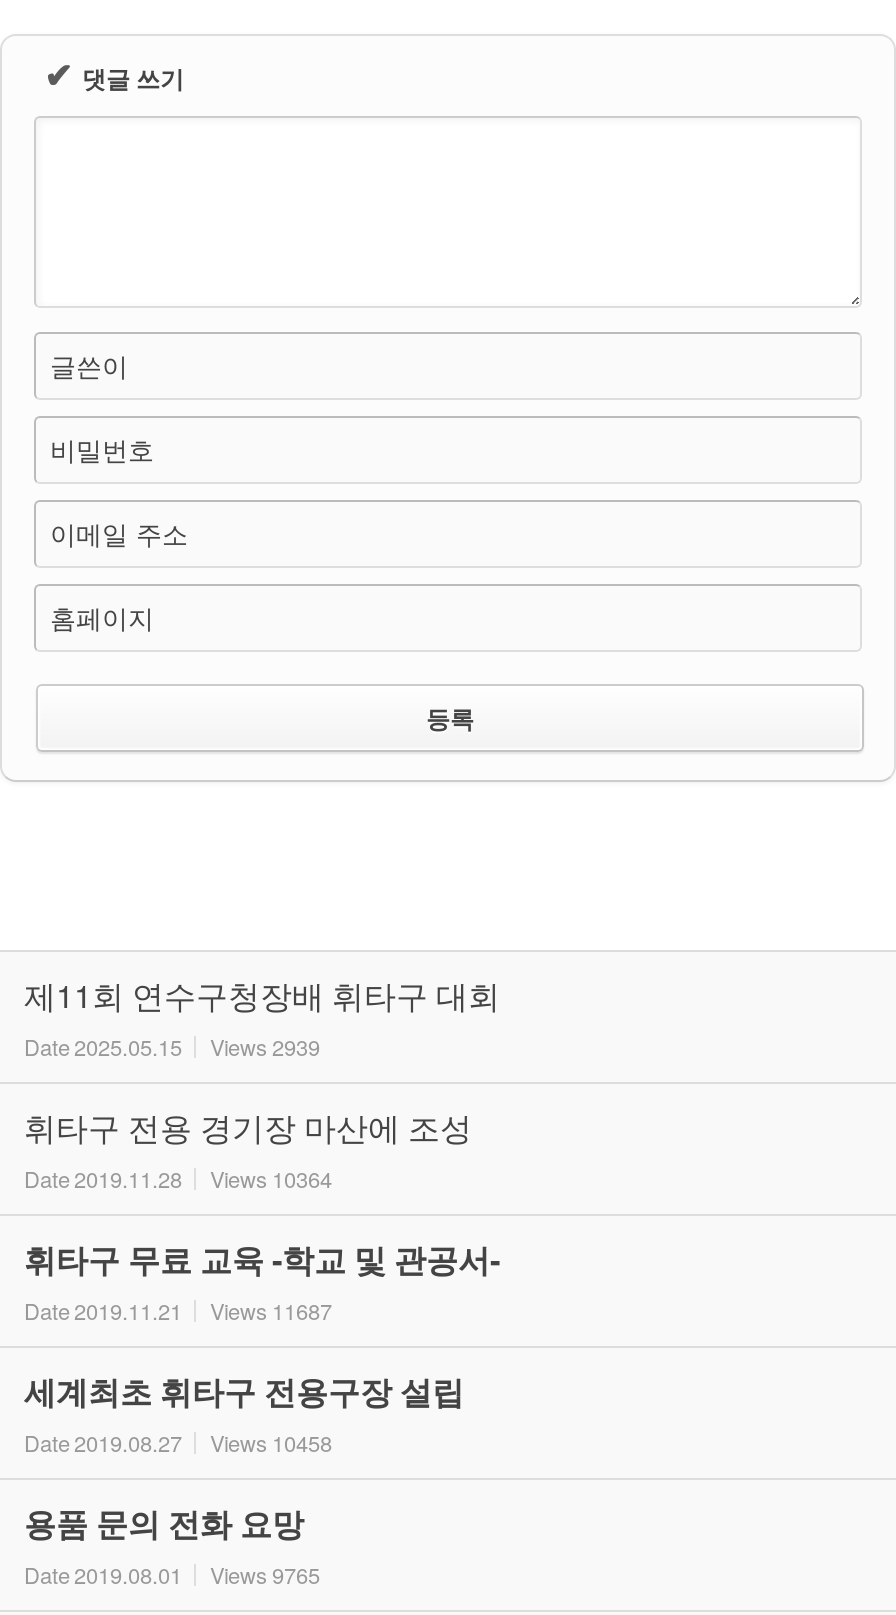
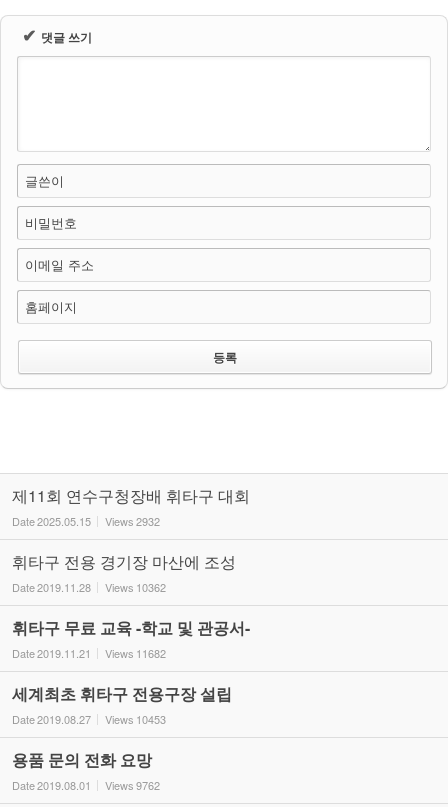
- Date 2025.05.15 Views 2939
+ Date 2025.05.15 Views 2932

- Date 2019.11.28 Views 10364
+ Date 2019.11.28 Views 10362

- Date 2019.11.21 Views 11687
+ Date 2019.11.21 Views 11682

- Date 2019.08.27 Views 10458
+ Date 2019.08.27 Views 10453

- Date 2019.08.01 Views 9765
+ Date 2019.08.01 Views 9762
